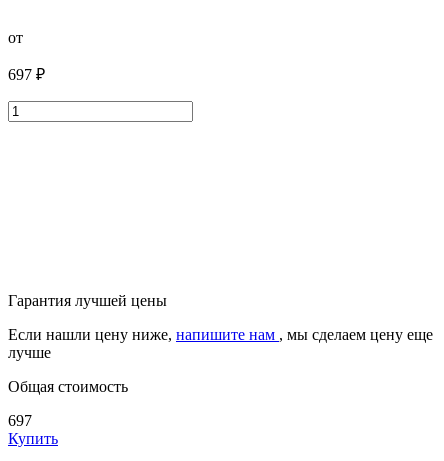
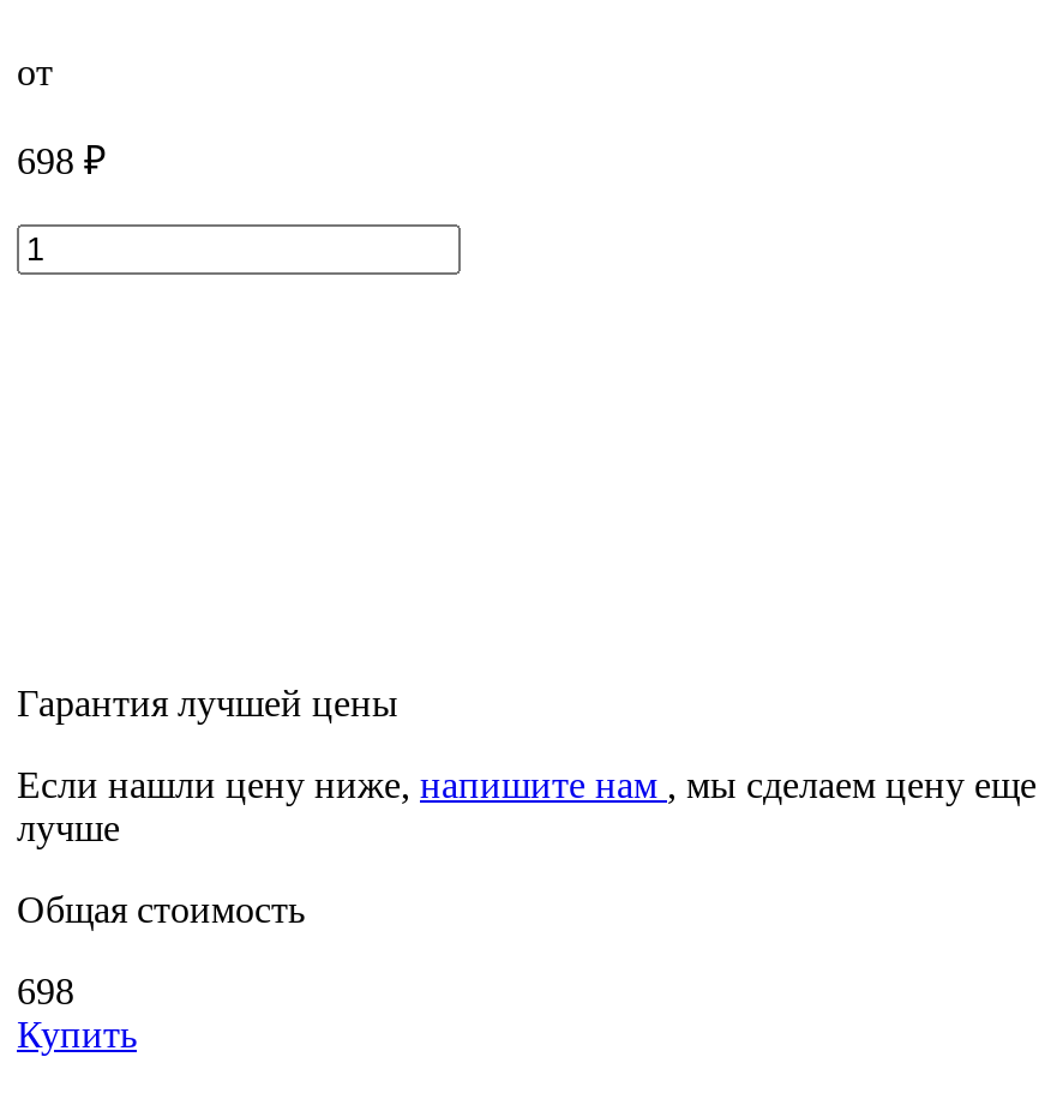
- 697 ₽
+ 698 ₽

- 697
+ 698
